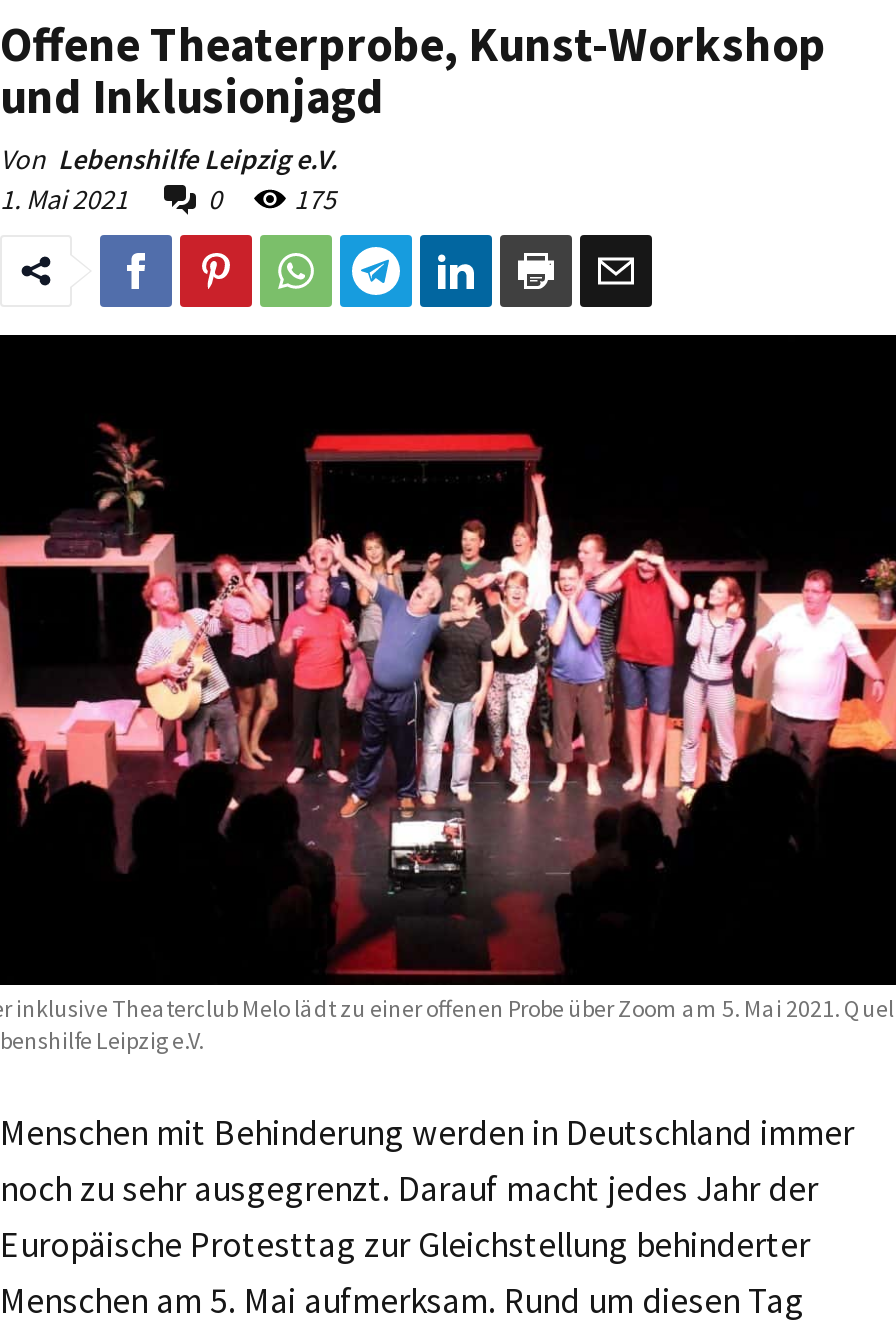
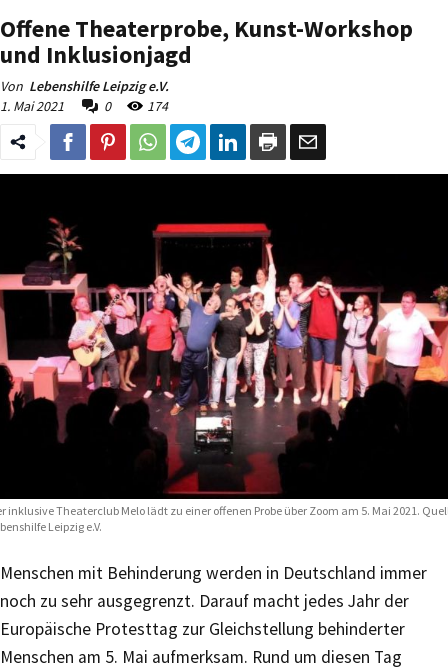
- 0 175
+ 0 174
